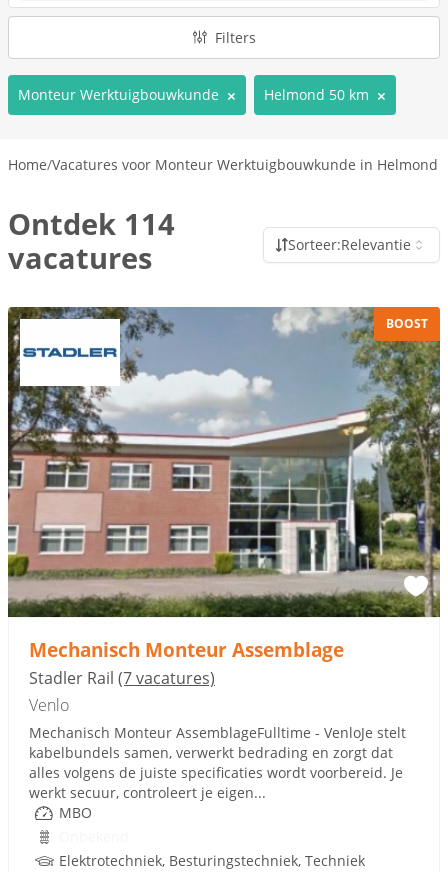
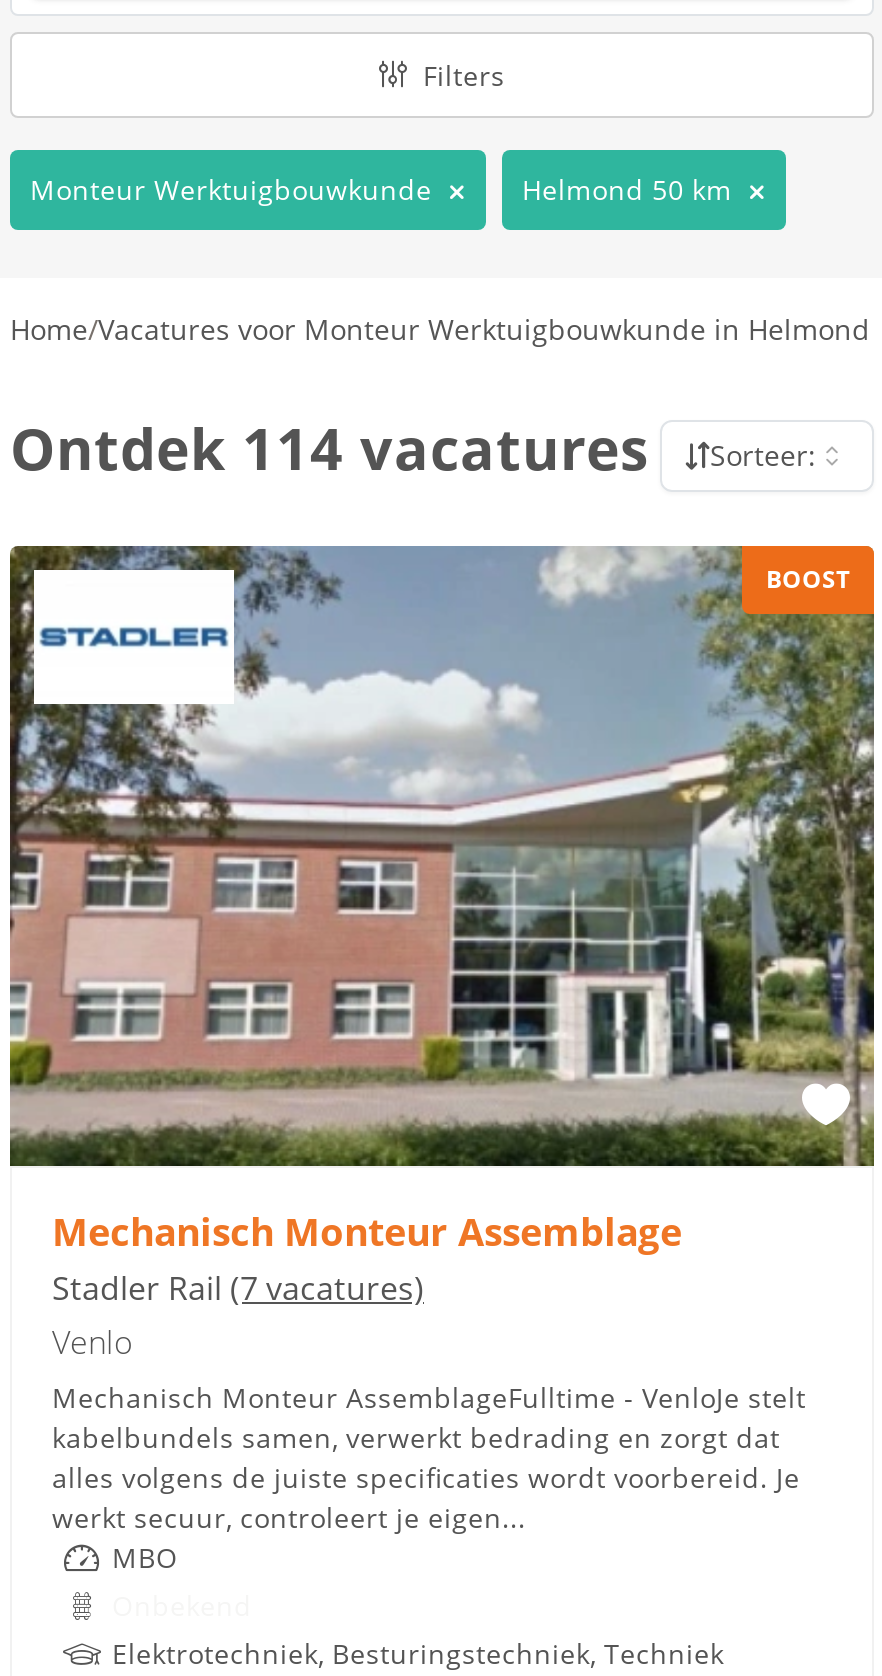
- Ontdek 114
- vacatures
- Sorteer:Relevantie
+ Ontdek 114 vacatures
+ Sorteer:
